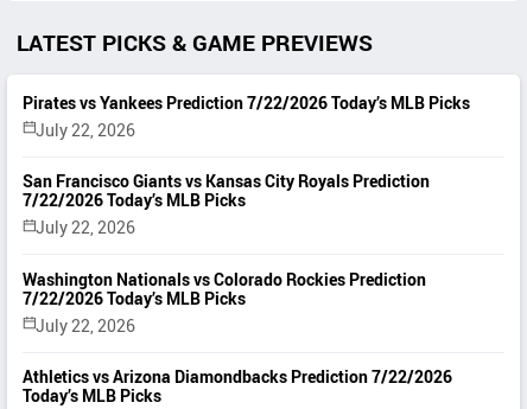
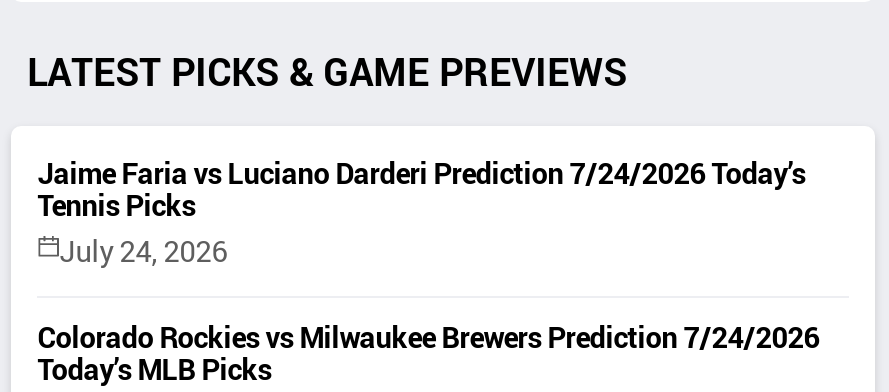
- Pirates vs Yankees Prediction 7/22/2026 Today’s MLB Picks
- July 22, 2026
- San Francisco Giants vs Kansas City Royals Prediction
- 7/22/2026 Today’s MLB Picks
- July 22, 2026
- Washington Nationals vs Colorado Rockies Prediction
- 7/22/2026 Today’s MLB Picks
- July 22, 2026
- Athletics vs Arizona Diamondbacks Prediction 7/22/2026
+ Jaime Faria vs Luciano Darderi Prediction 7/24/2026 Today’s
+ Tennis Picks
+ July 24, 2026
+ Colorado Rockies vs Milwaukee Brewers Prediction 7/24/2026
